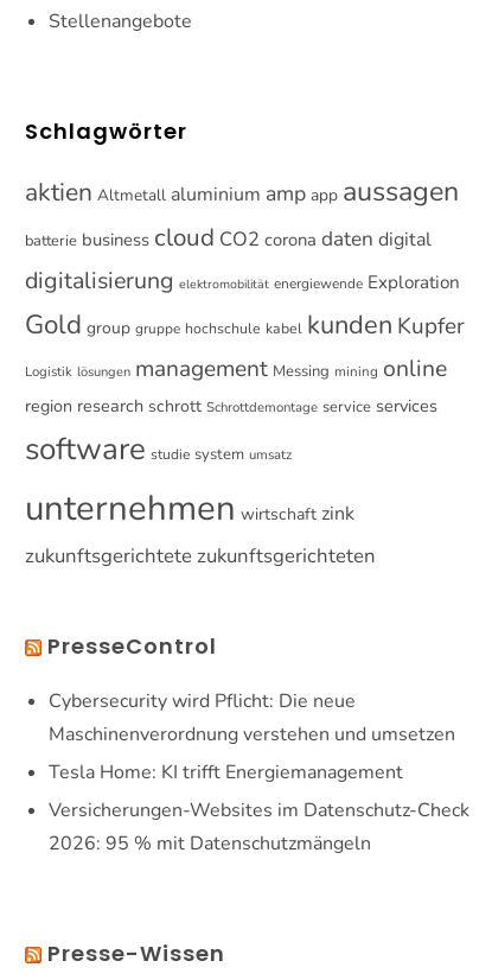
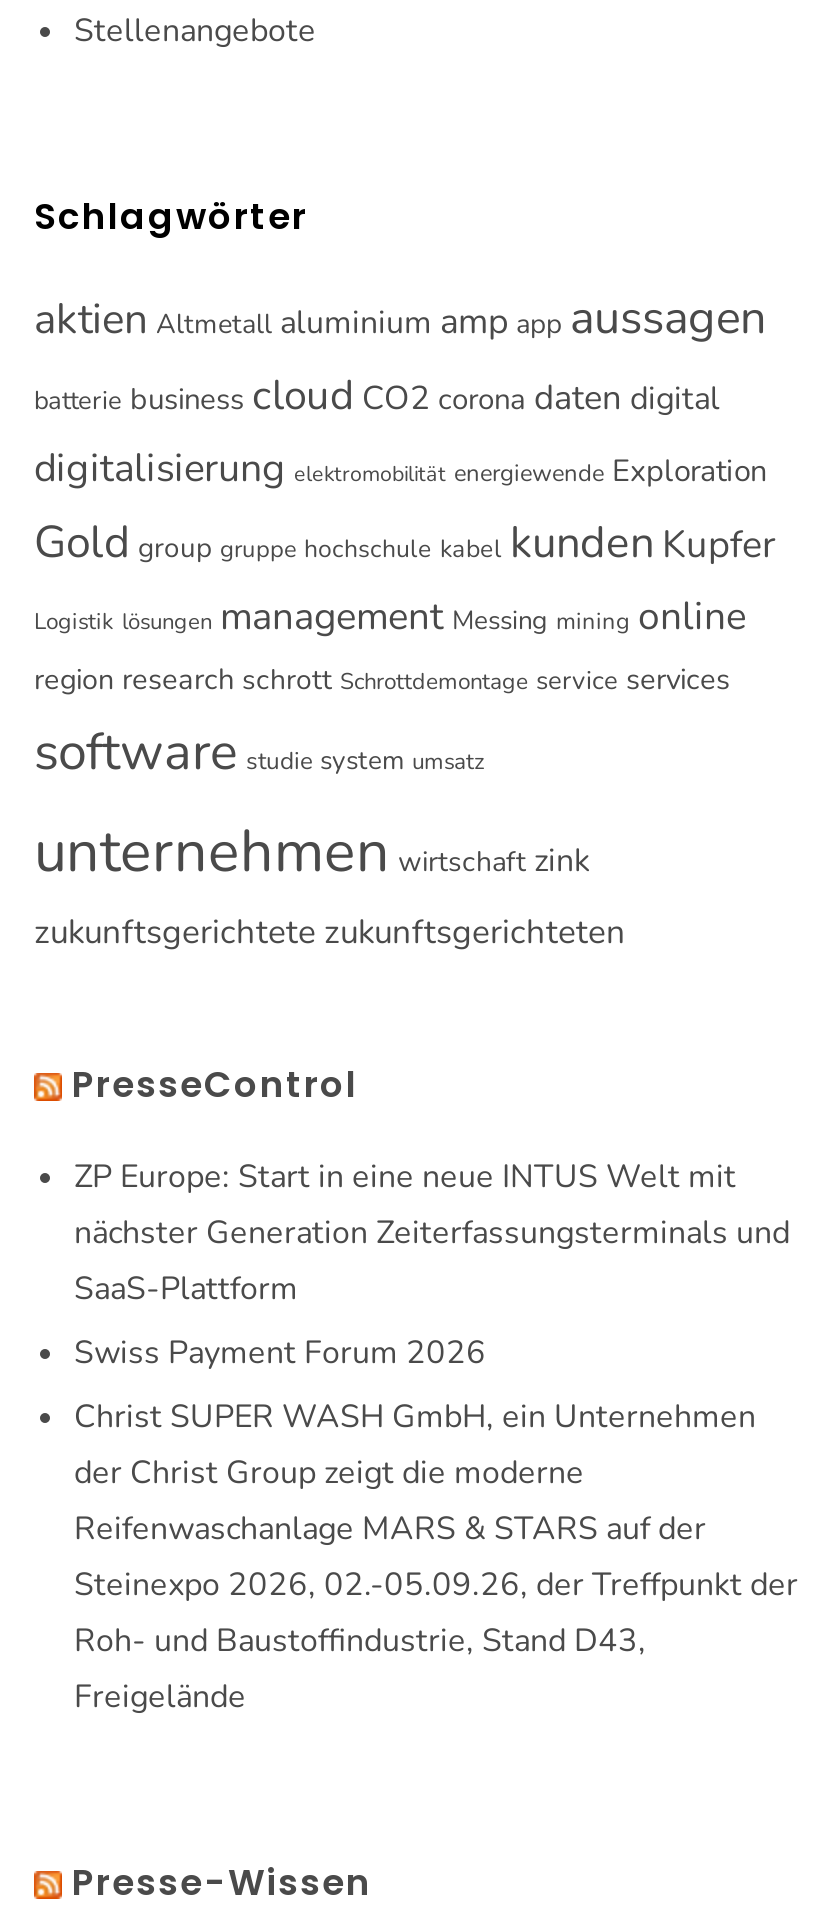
- Cybersecurity wird Pflicht: Die neue
- Maschinenverordnung verstehen und umsetzen
+ ZP Europe: Start in eine neue INTUS Welt mit
+ nächster Generation Zeiterfassungsterminals und
+ SaaS-Plattform

- Tesla Home: KI trifft Energiemanagement
+ Swiss Payment Forum 2026

- Versicherungen-Websites im Datenschutz-Check
- 2026: 95 % mit Datenschutzmängeln
+ Christ SUPER WASH GmbH, ein Unternehmen
+ der Christ Group zeigt die moderne
+ Reifenwaschanlage MARS & STARS auf der
+ Steinexpo 2026, 02.-05.09.26, der Treffpunkt der
+ Roh- und Baustoffindustrie, Stand D43,
+ Freigelände
